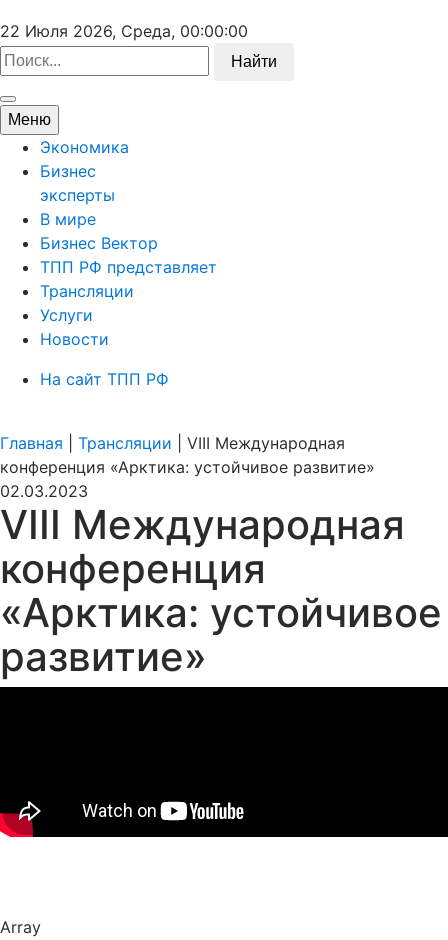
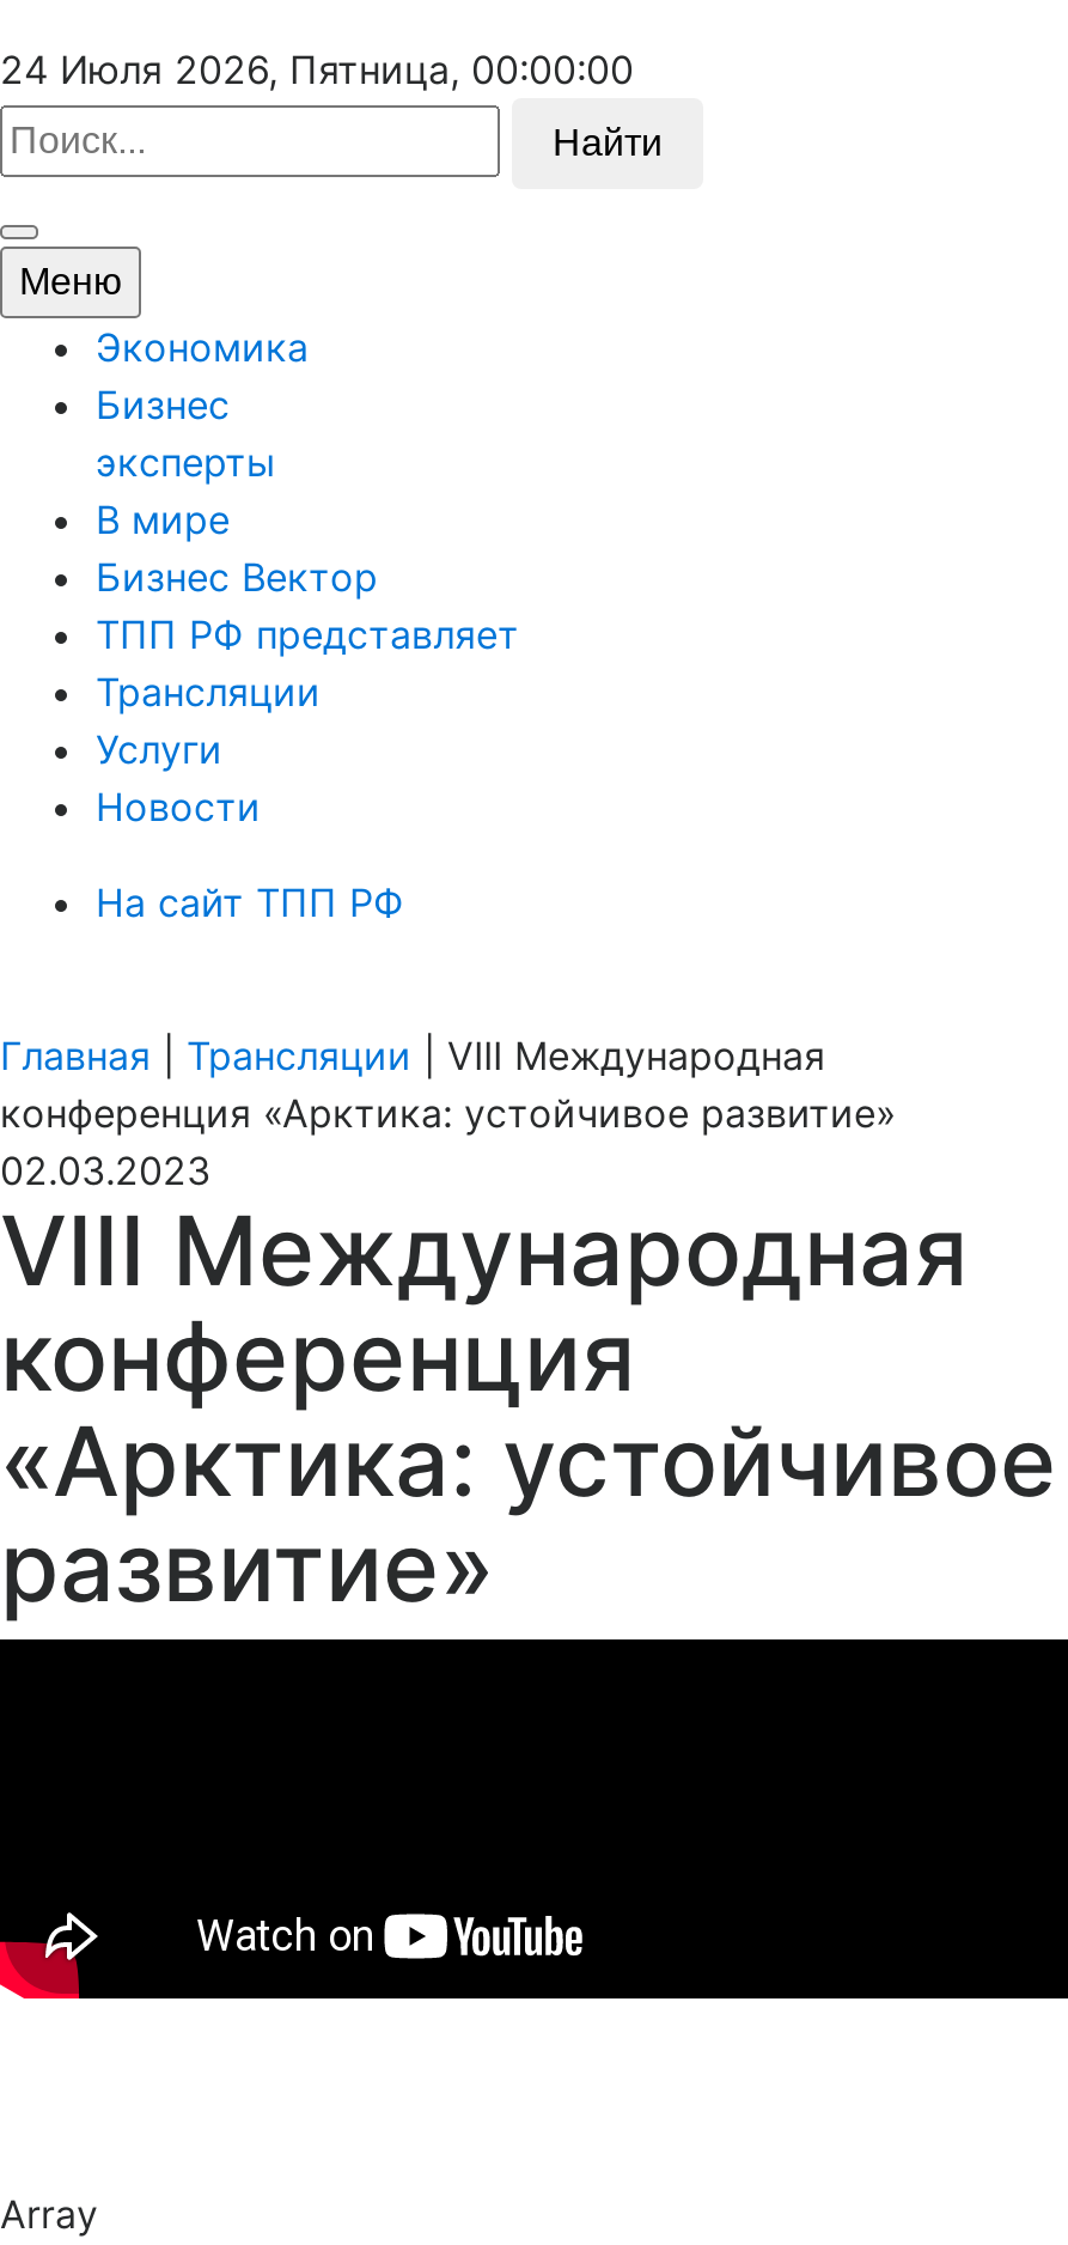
- 22 Июля 2026, Среда, 00:00:00
+ 24 Июля 2026, Пятница, 00:00:00
